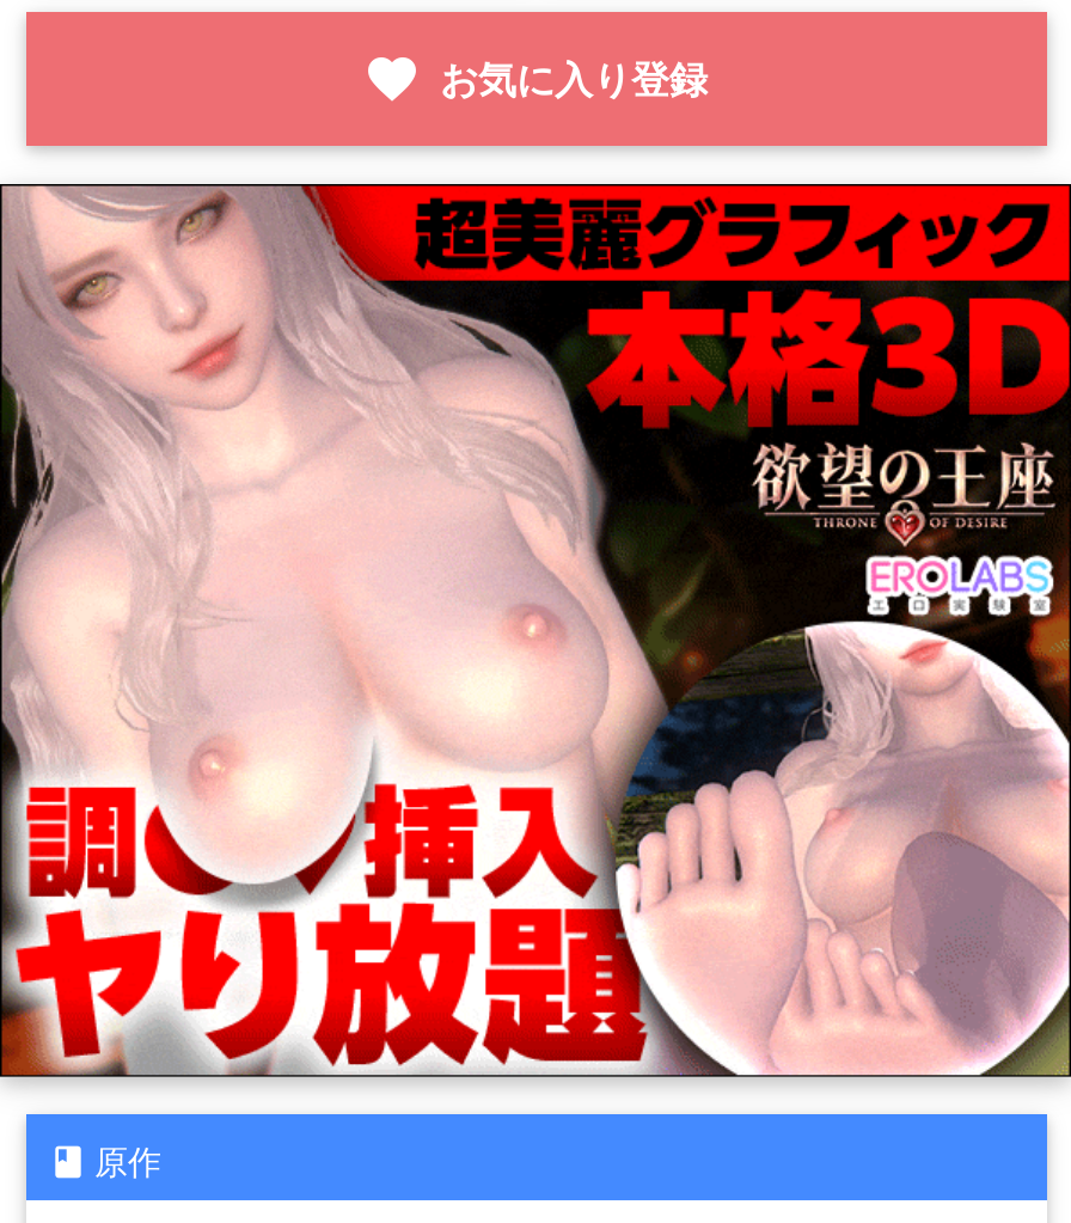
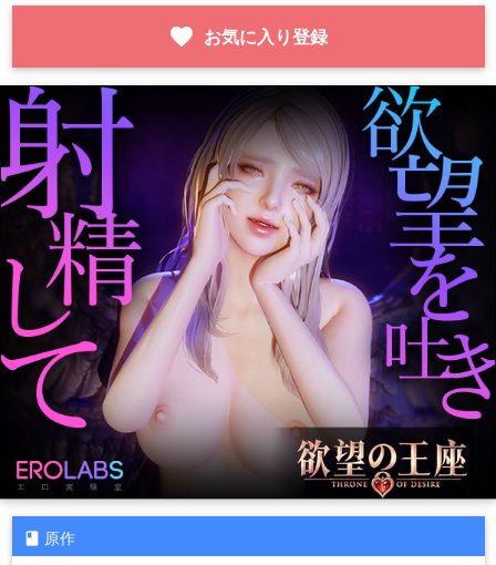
- [image]
+ [image]
